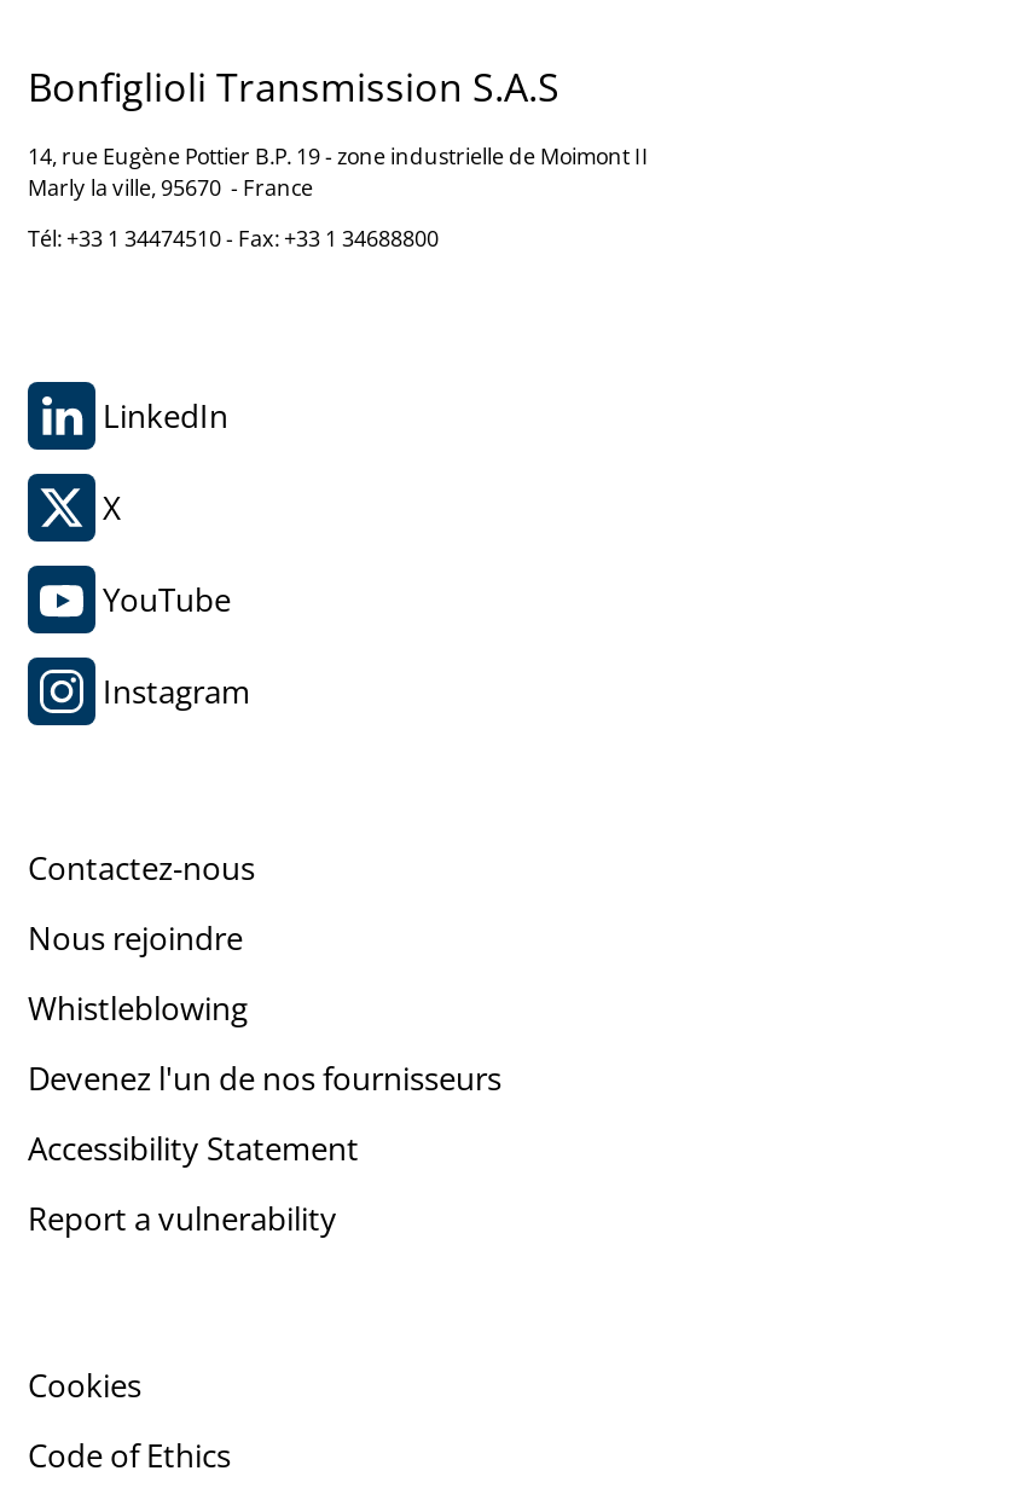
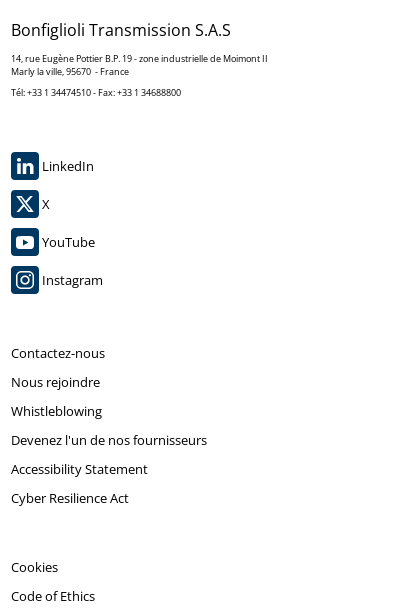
- Report a vulnerability
+ Cyber Resilience Act
